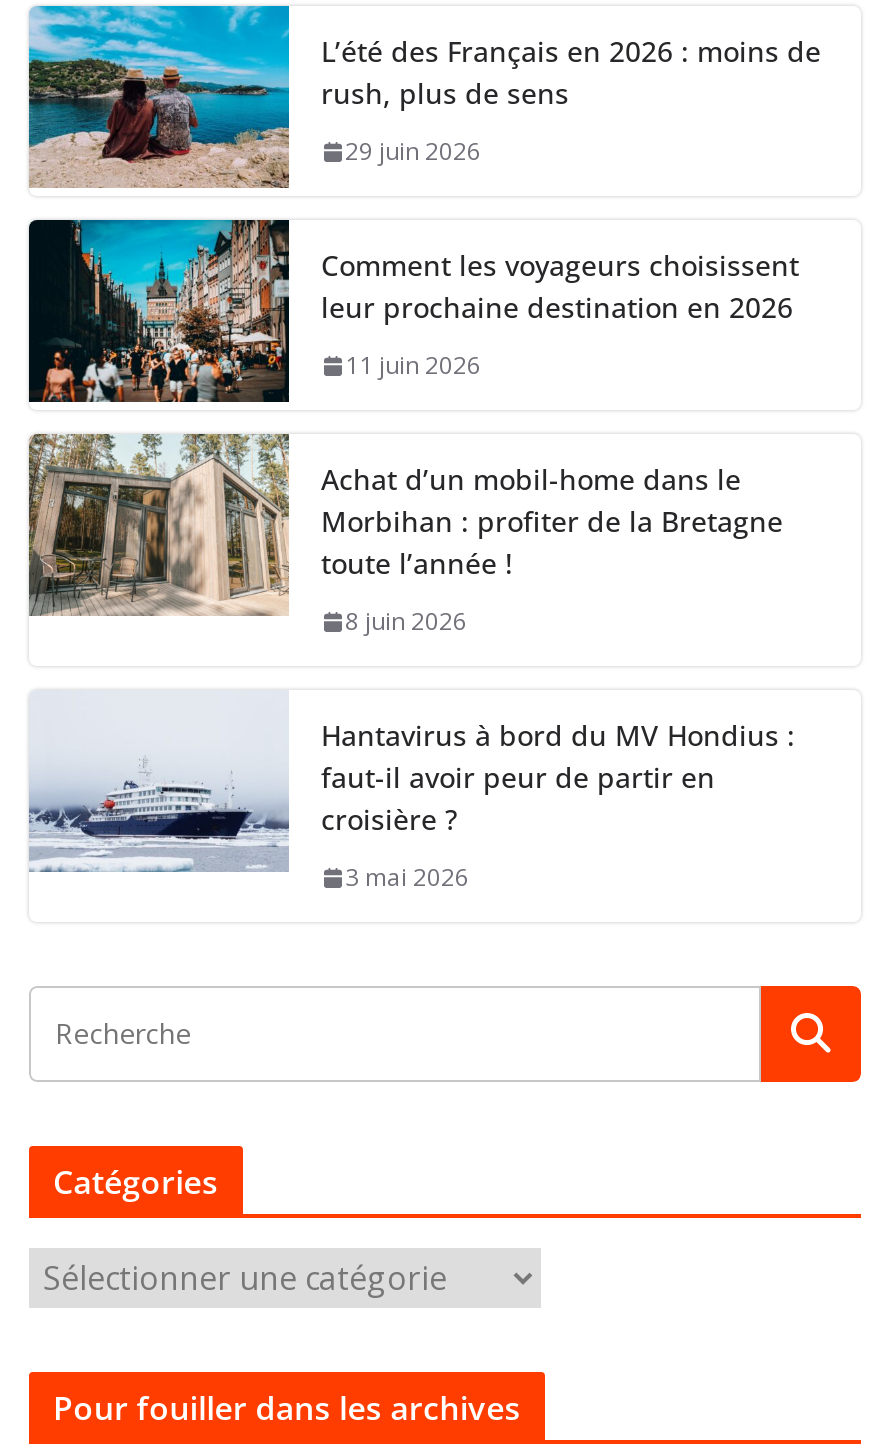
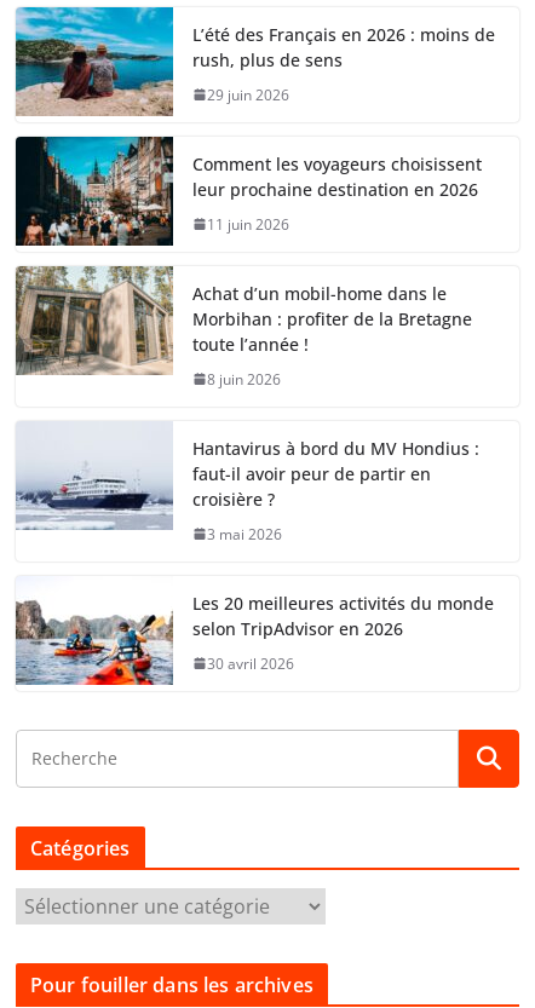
+ [image]
+ Les 20 meilleures activités du monde
+ selon TripAdvisor en 2026
+ 30 avril 2026
